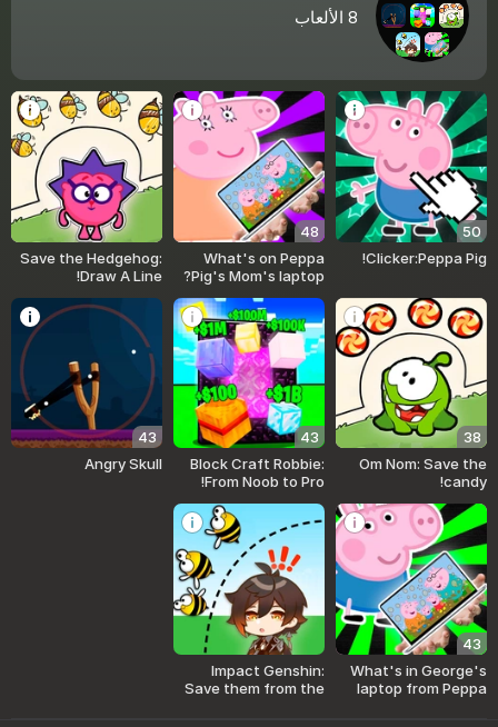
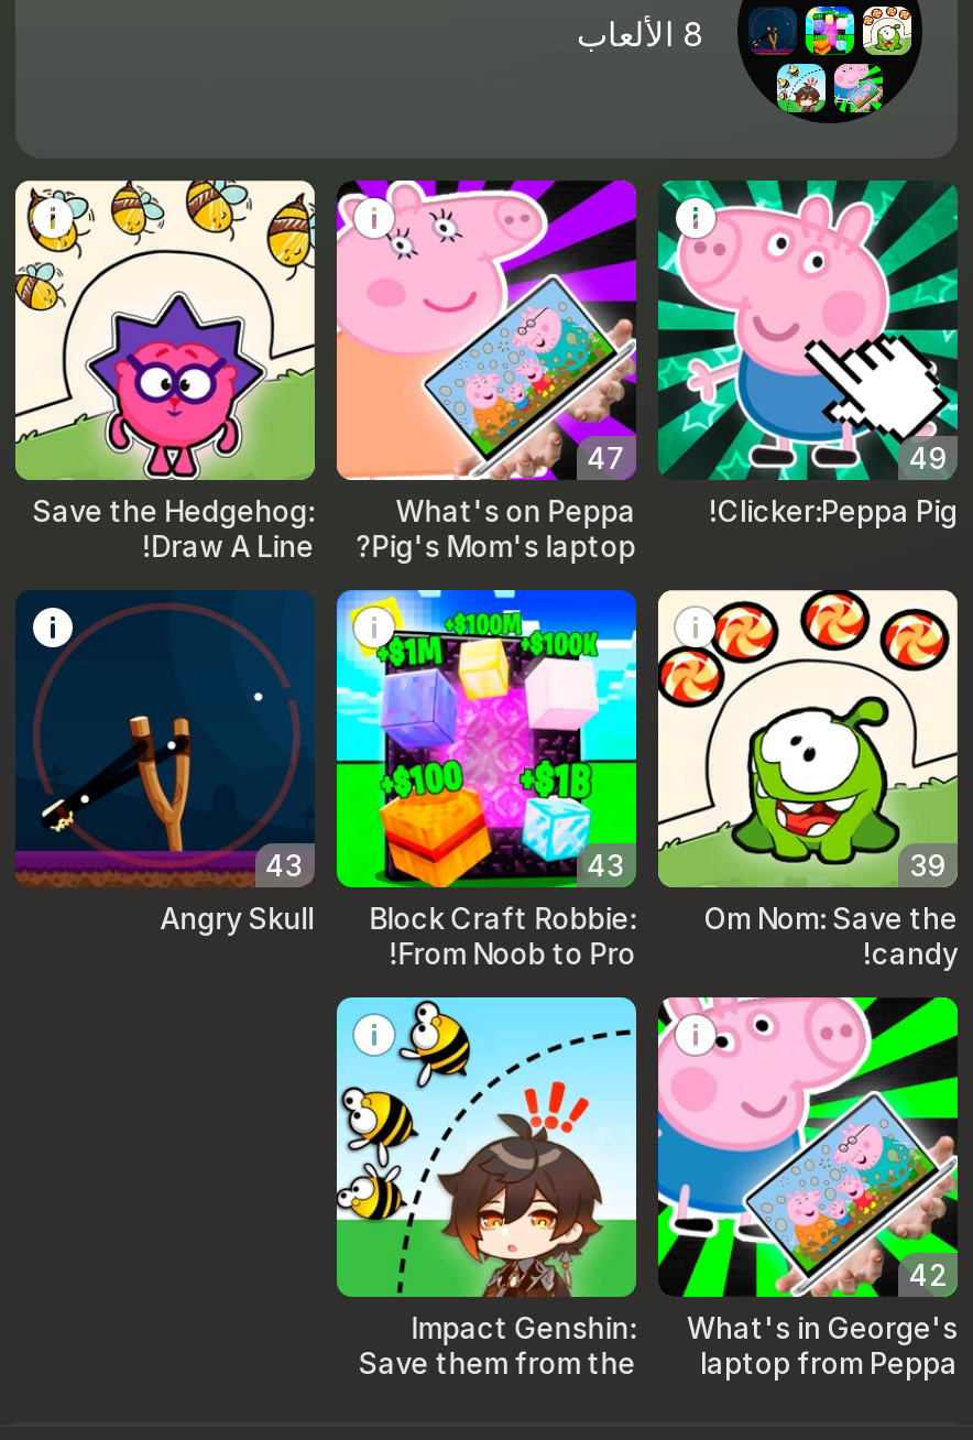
- 48
+ 47

- 50
+ 49

- 38
+ 39

- 43
+ 42
